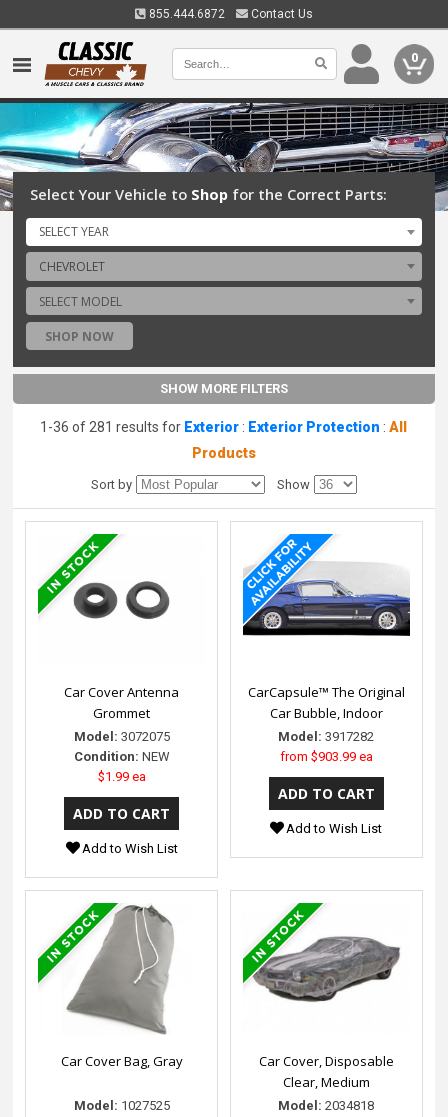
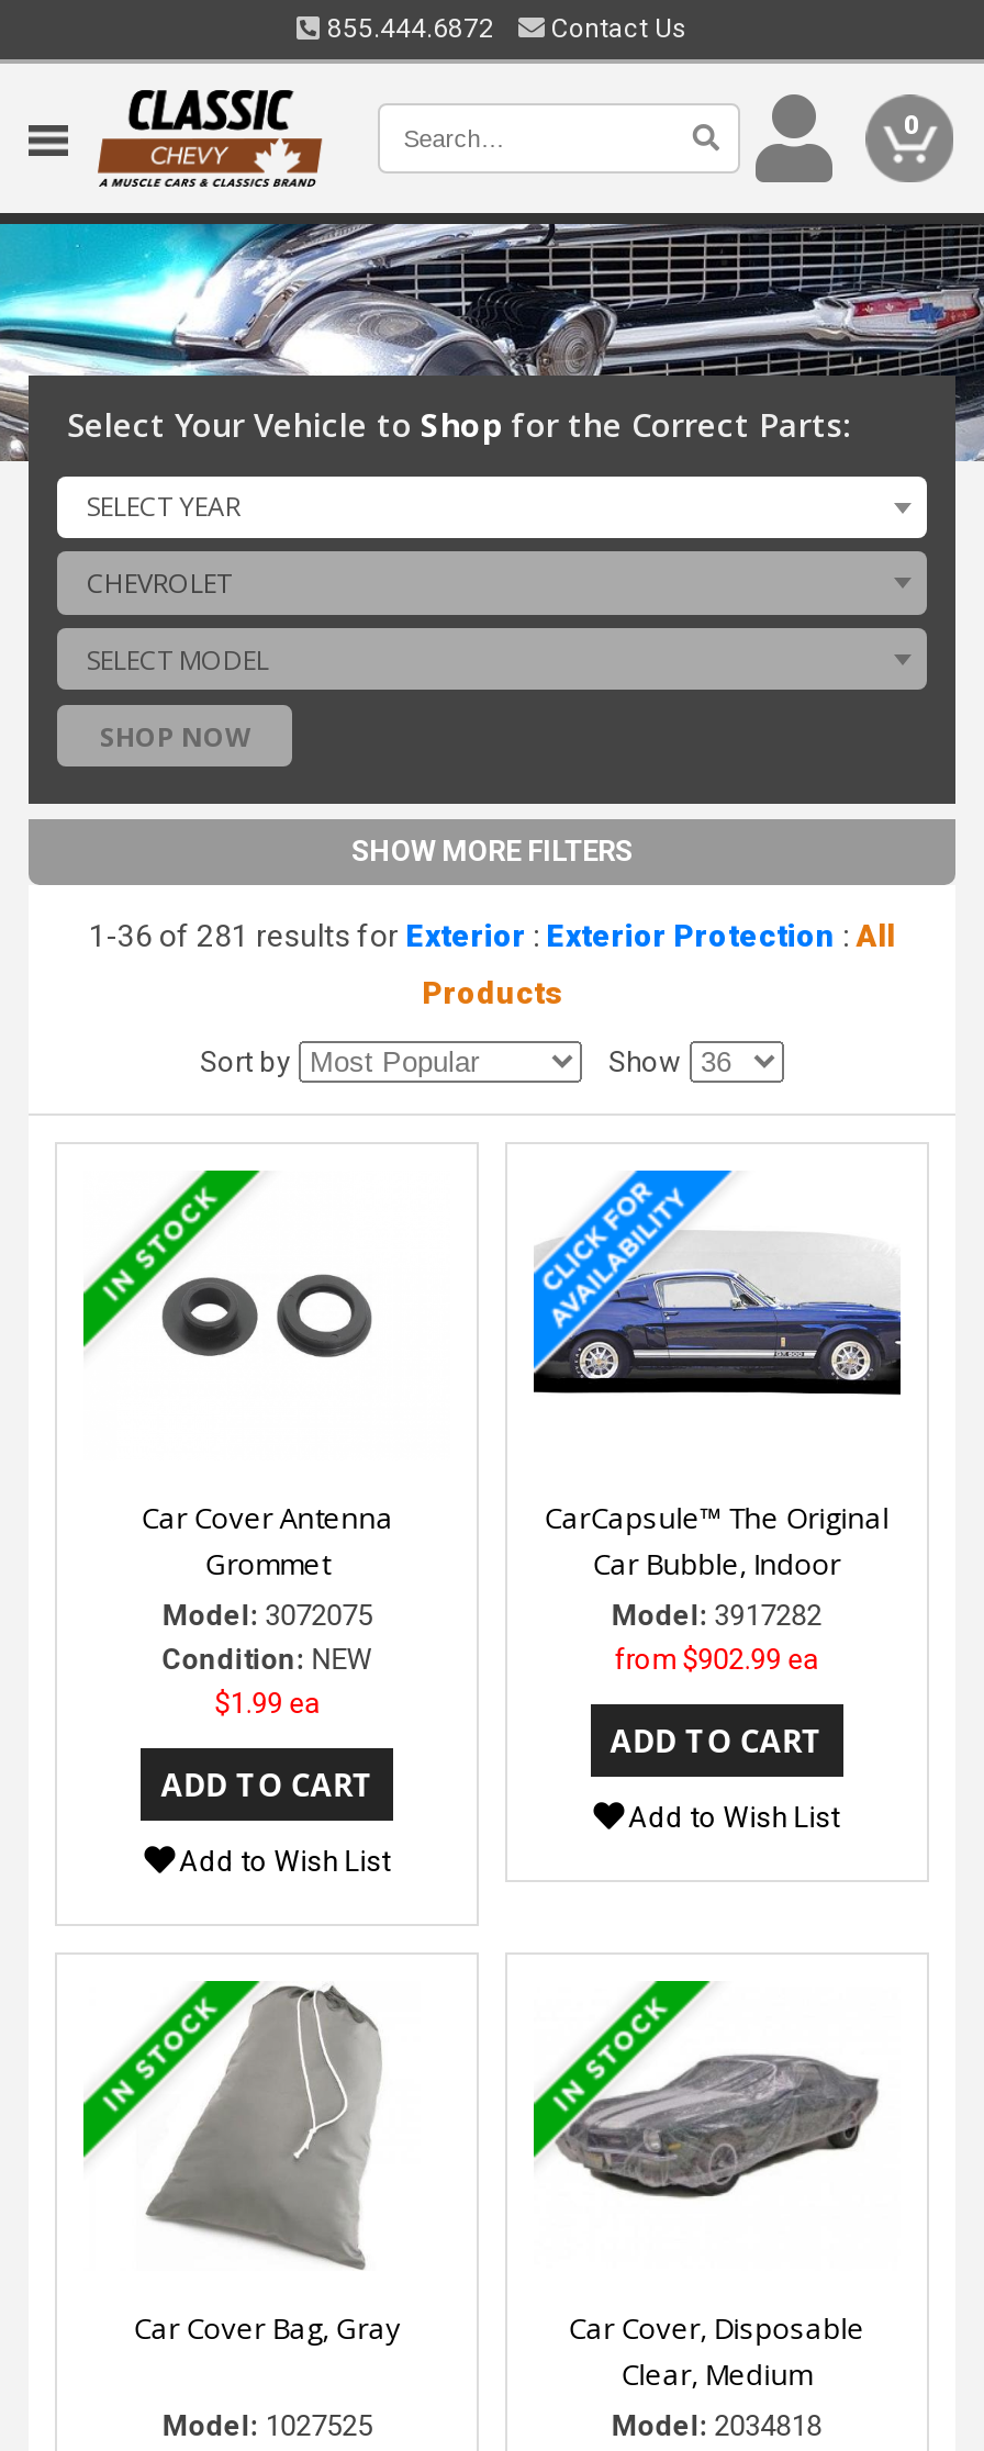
- from $903.99 ea
+ from $902.99 ea
